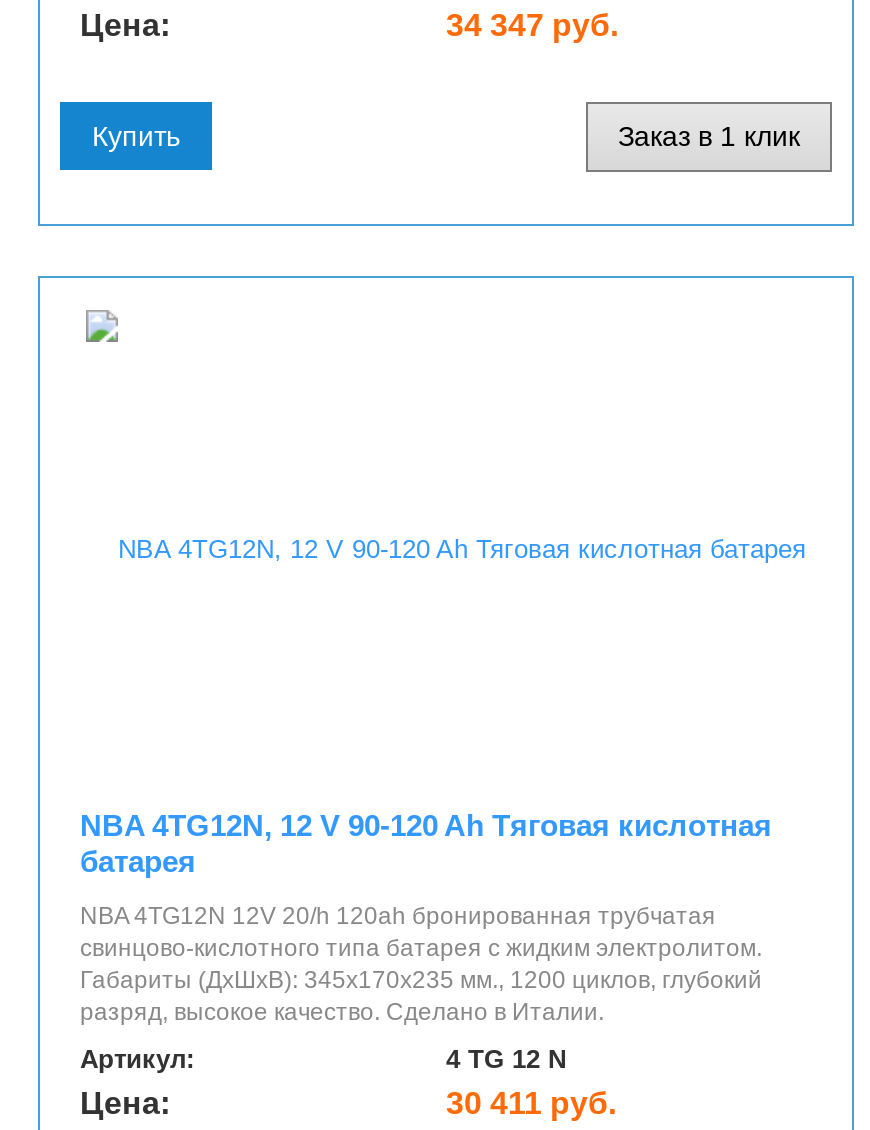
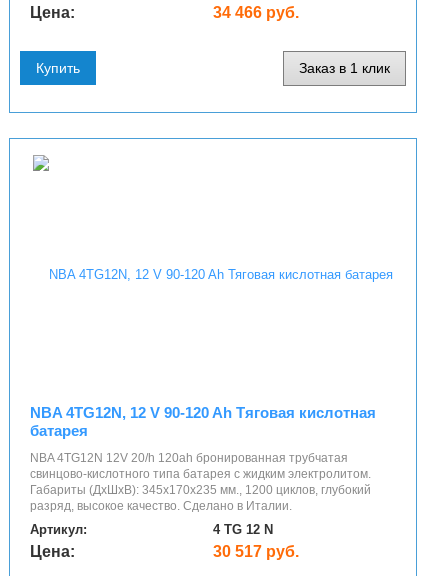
- 34 347 руб.
+ 34 466 руб.

- 30 411 руб.
+ 30 517 руб.
